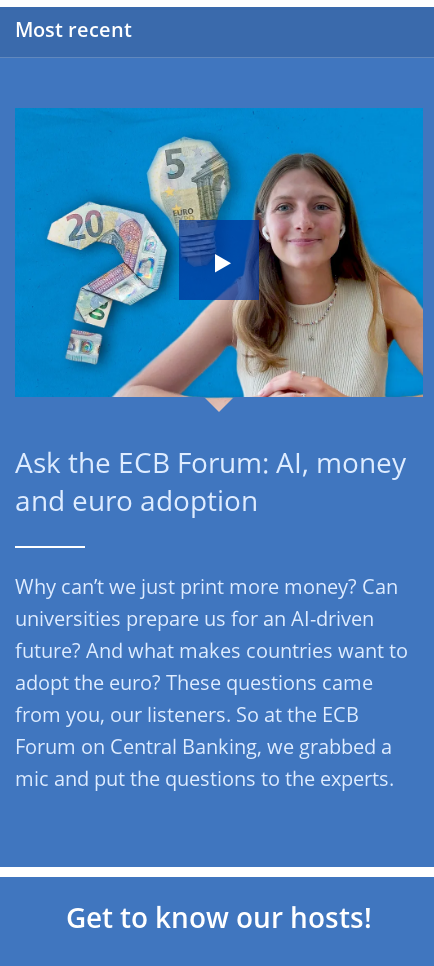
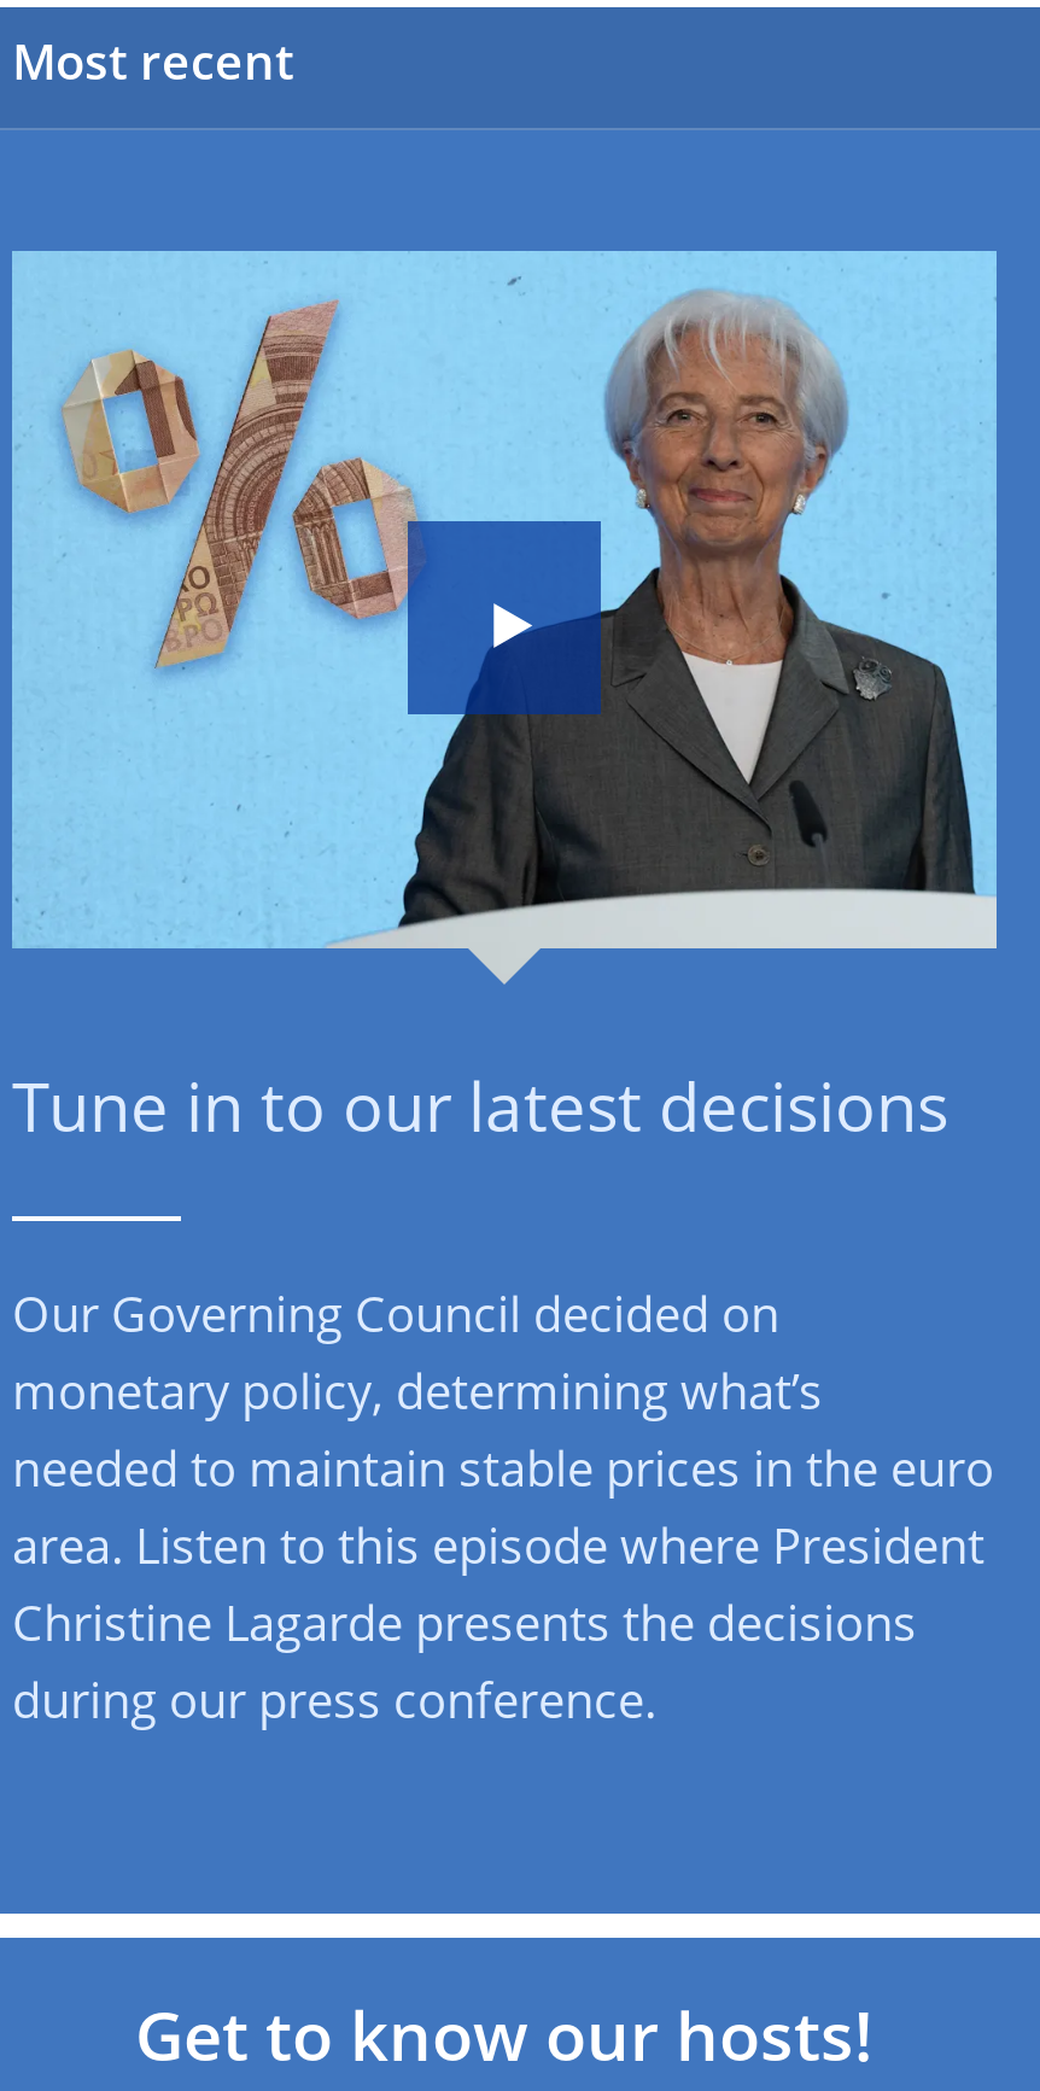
- [image]
+ [image]

- Ask the ECB Forum: AI, money
- and euro adoption
- Why can’t we just print more money? Can
- universities prepare us for an AI-driven
- future? And what makes countries want to
- adopt the euro? These questions came
- from you, our listeners. So at the ECB
- Forum on Central Banking, we grabbed a
- mic and put the questions to the experts.
+ Tune in to our latest decisions
+ Our Governing Council decided on
+ monetary policy, determining what’s
+ needed to maintain stable prices in the euro
+ area. Listen to this episode where President
+ Christine Lagarde presents the decisions
+ during our press conference.
